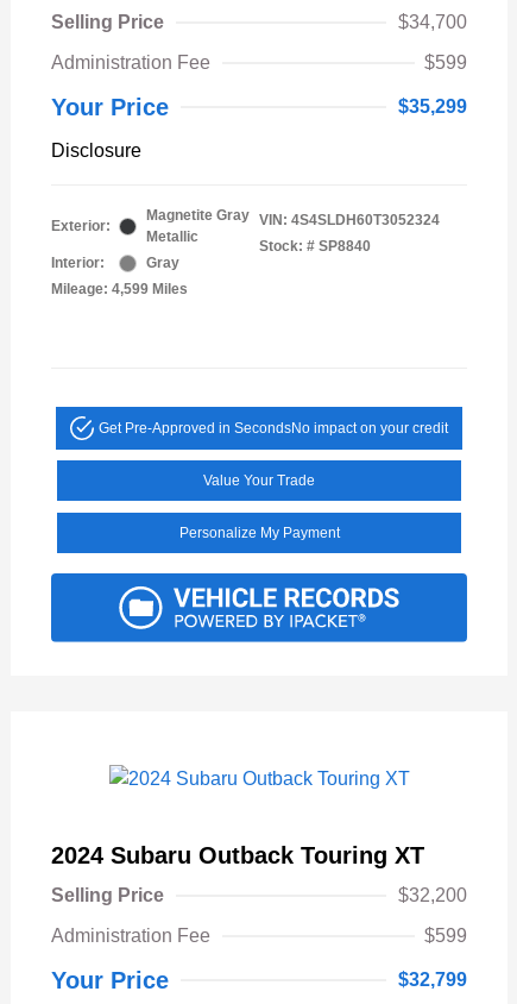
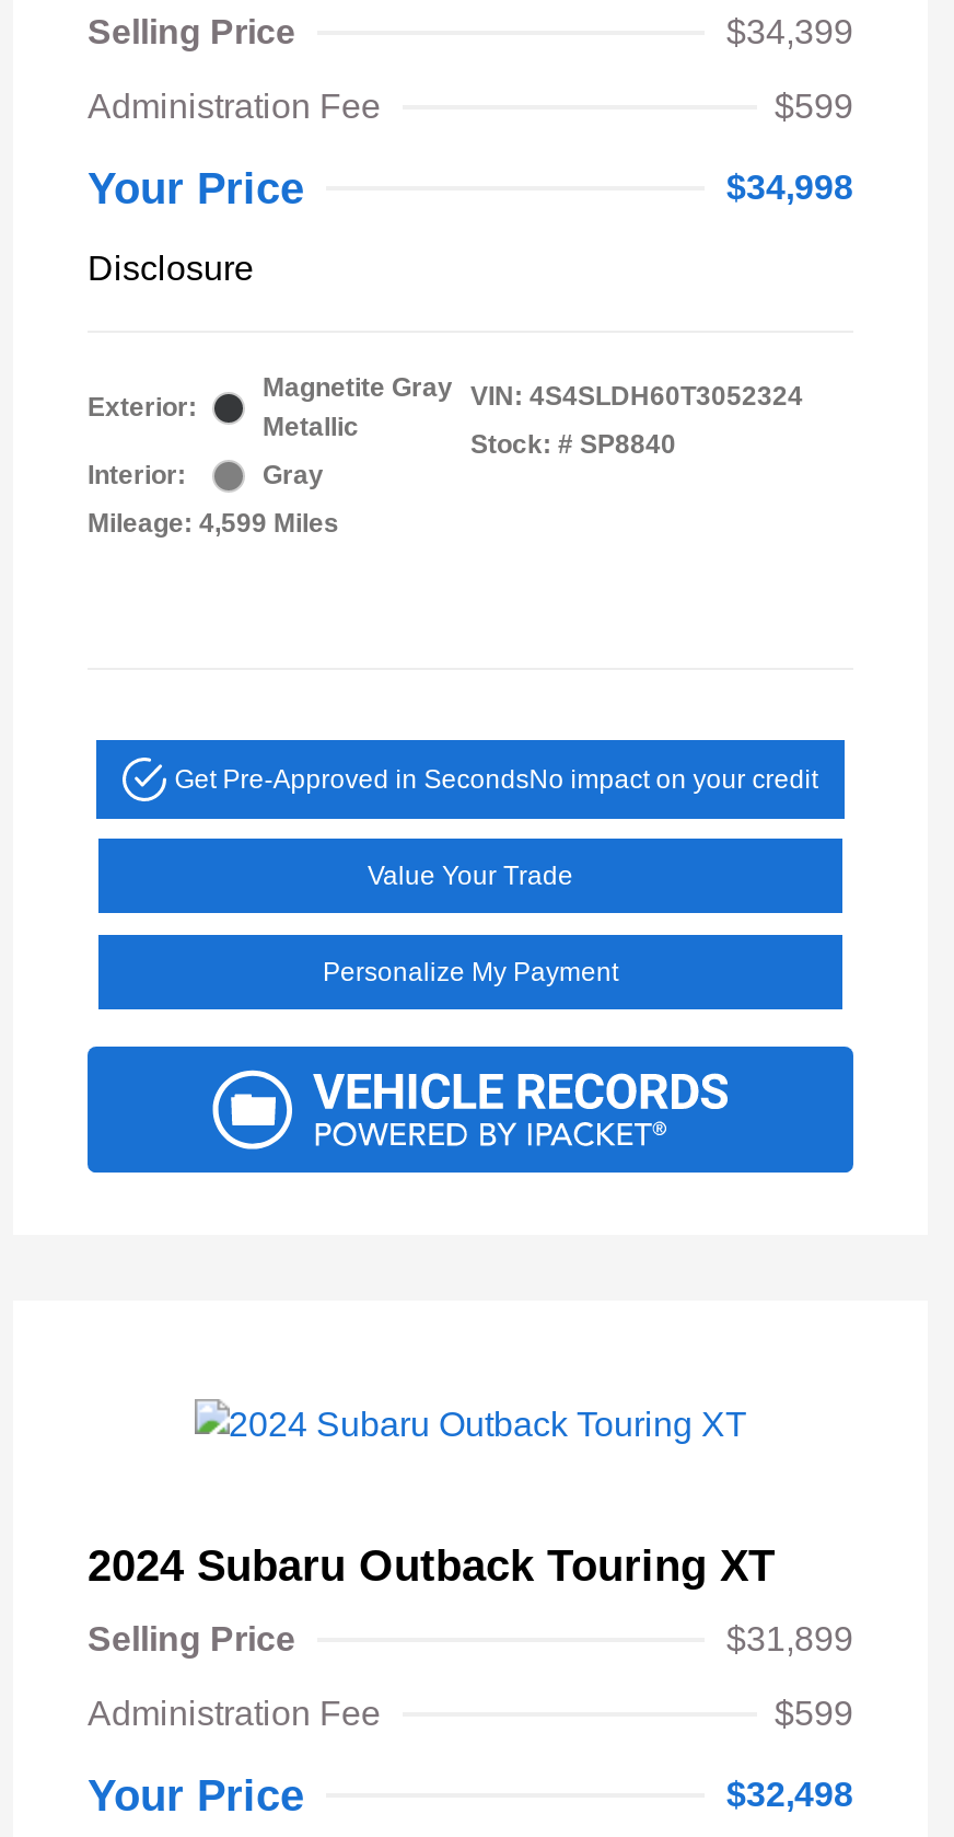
- $34,700
+ $34,399

- $35,299
+ $34,998

- $32,200
+ $31,899

- $32,799
+ $32,498
